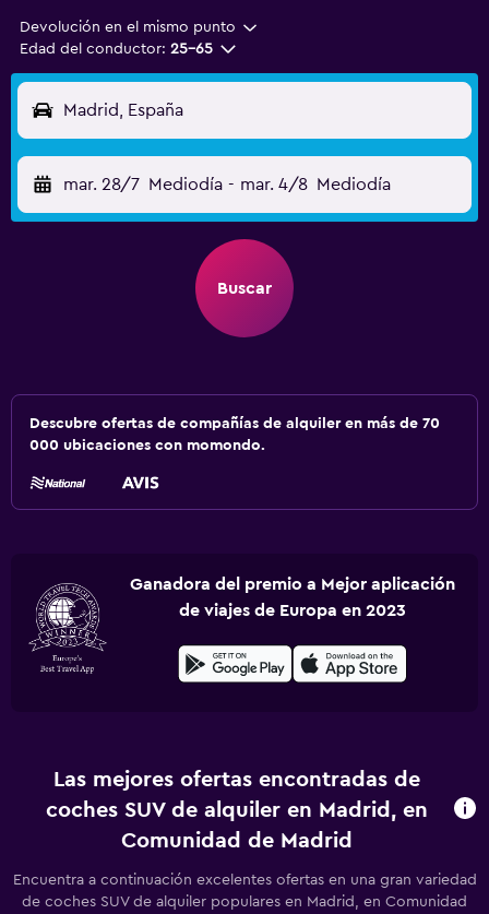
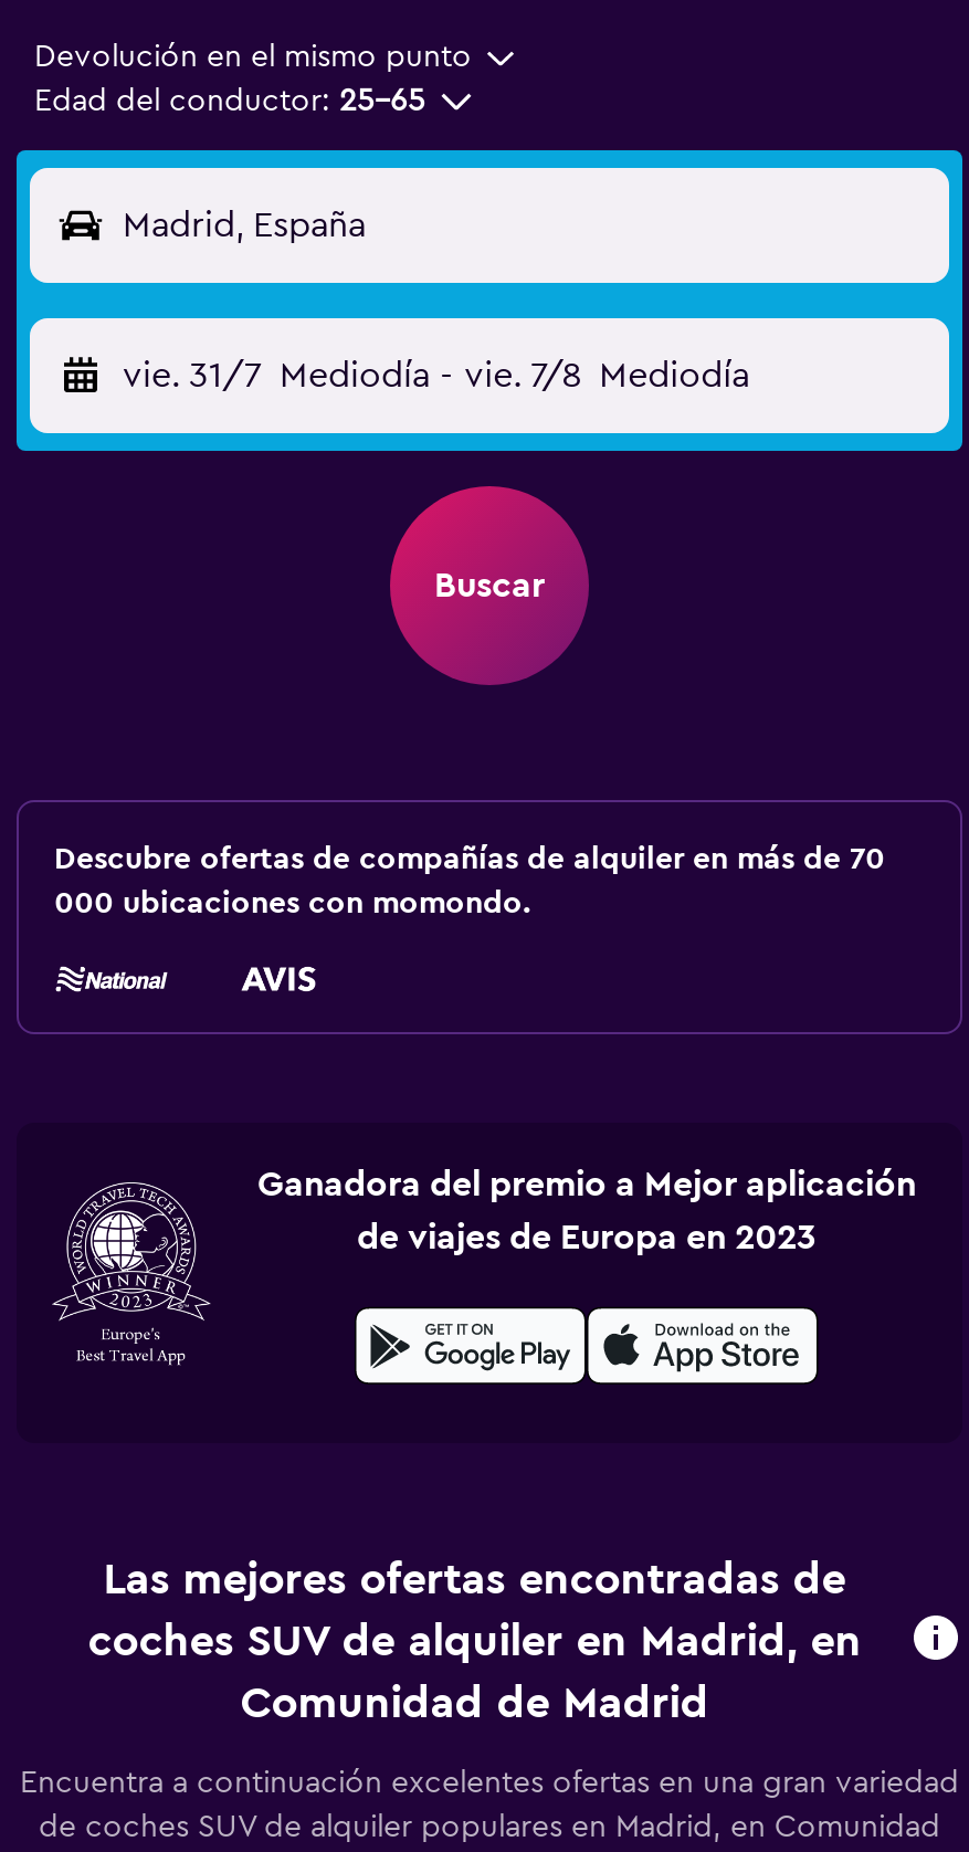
- mar. 28/7 Mediodía - mar. 4/8 Mediodía
+ vie. 31/7 Mediodía - vie. 7/8 Mediodía
